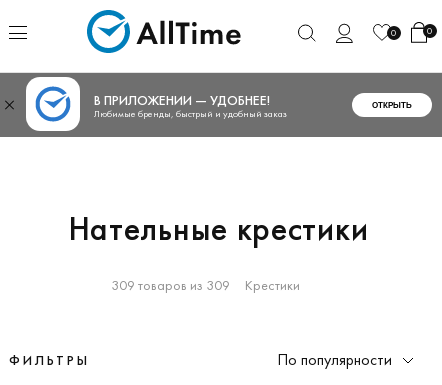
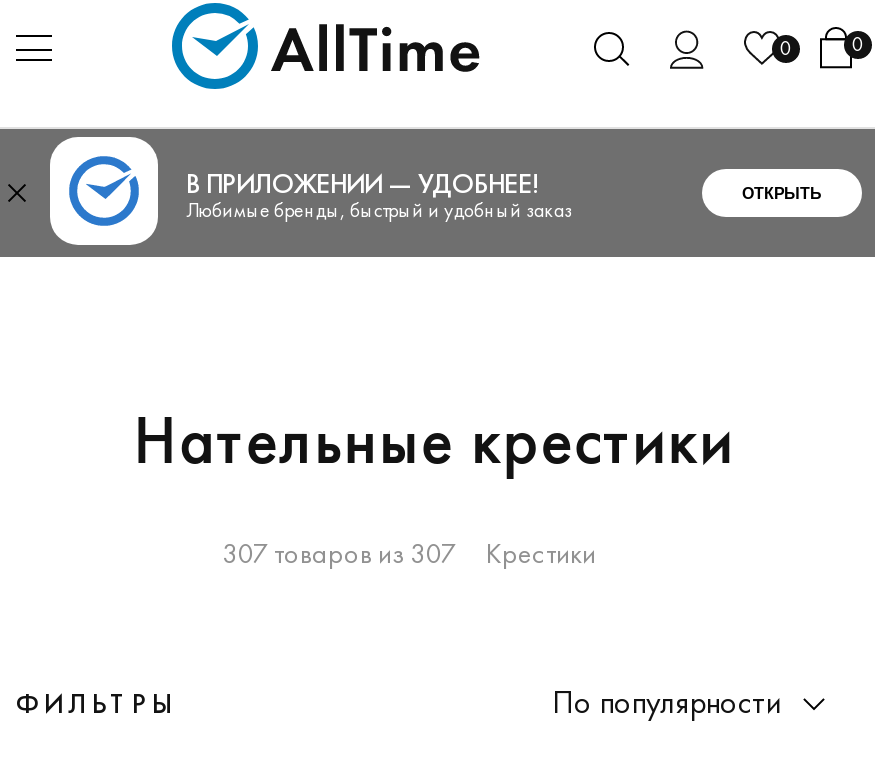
- 309 товаров из 309 Крестики
+ 307 товаров из 307 Крестики
